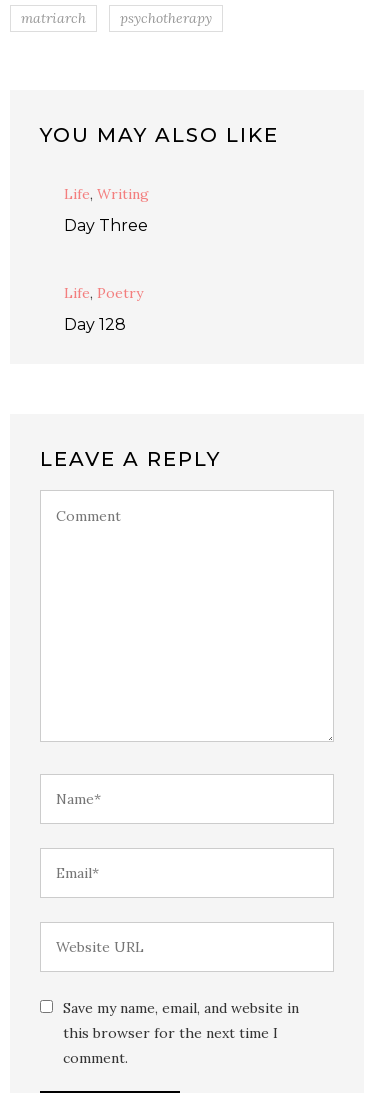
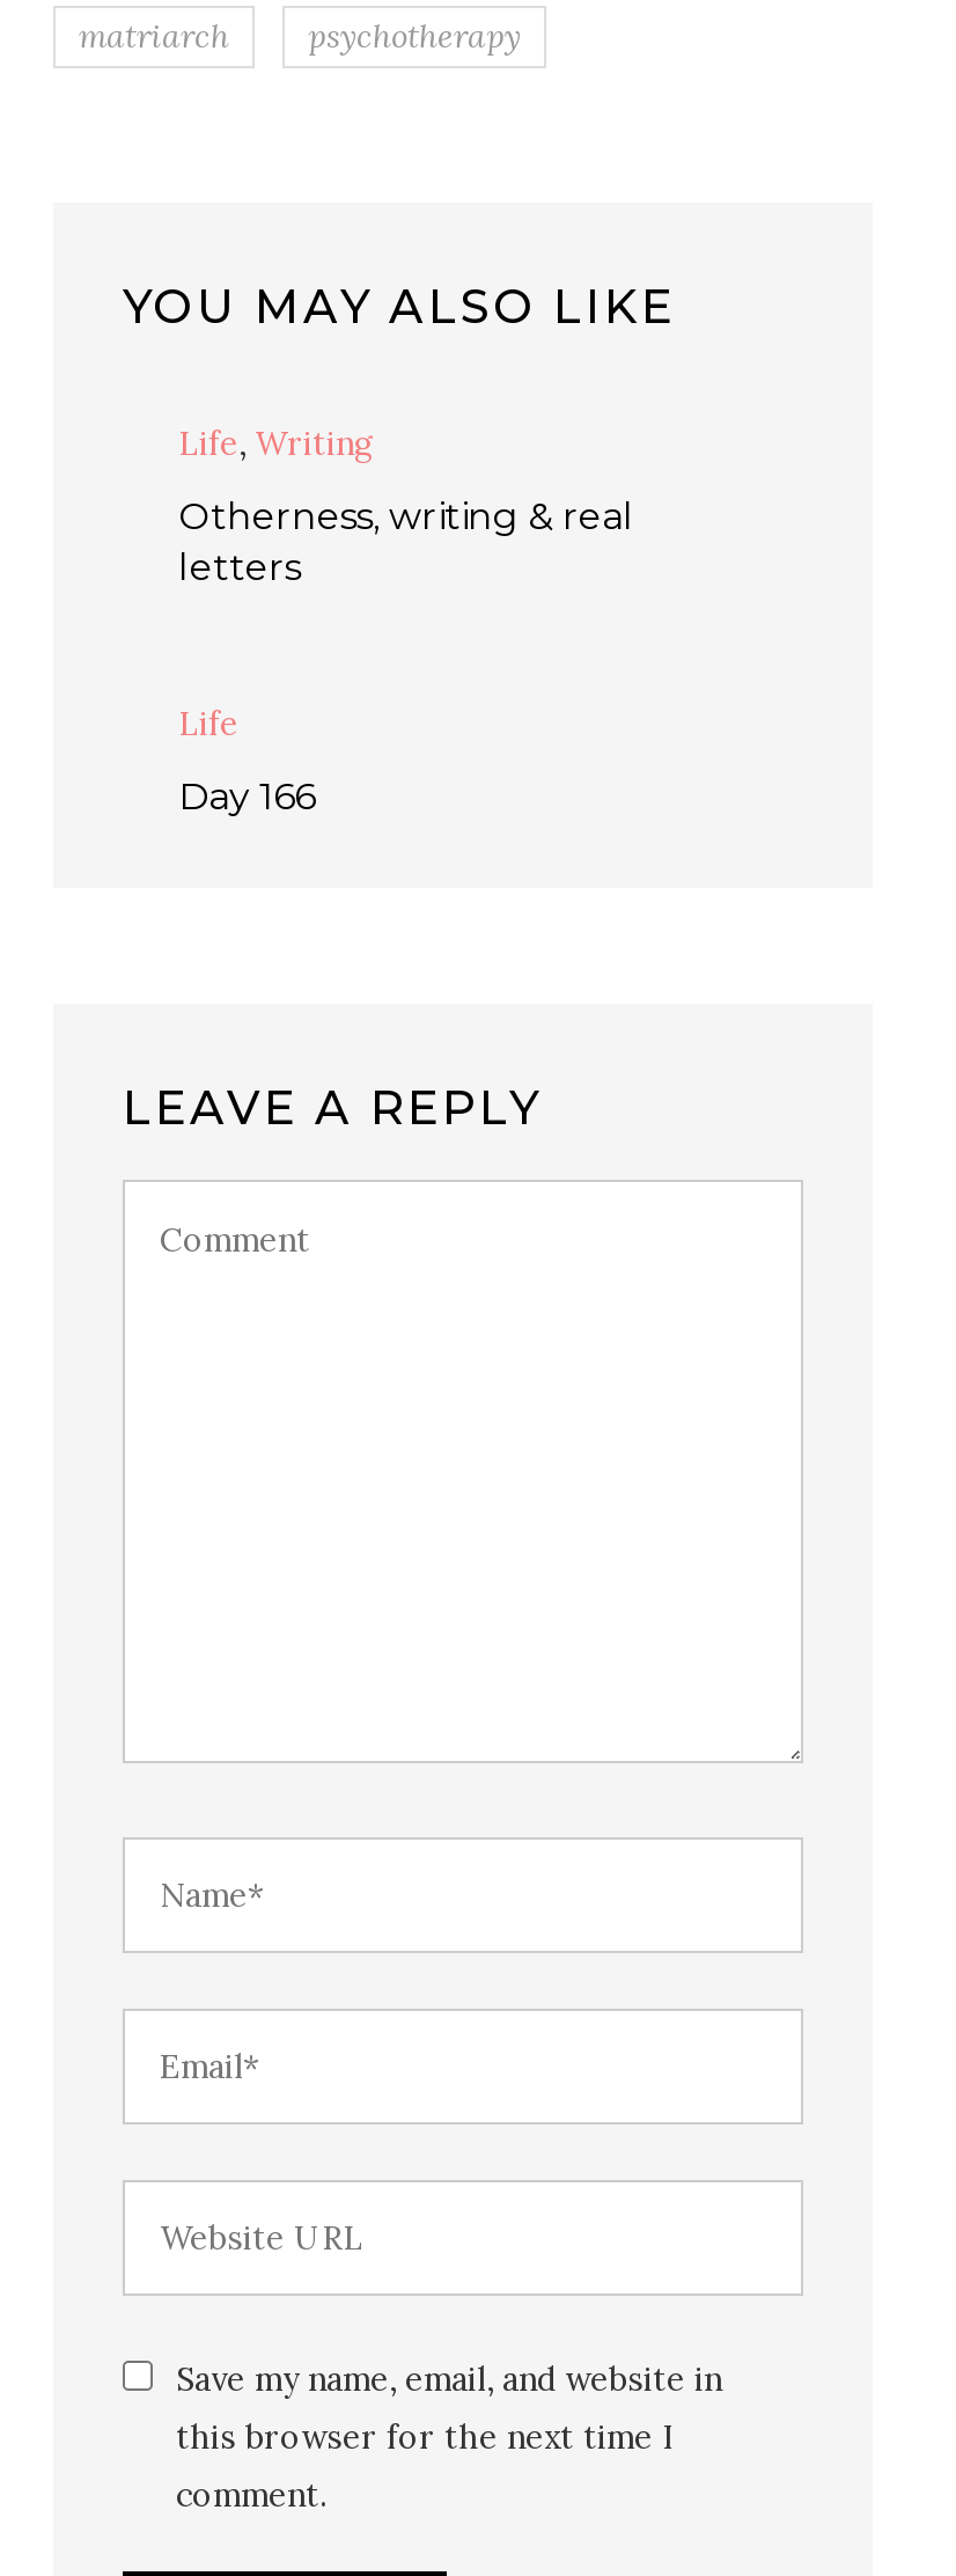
- Day Three
+ Otherness, writing & real
+ letters

- Life, Poetry
+ Life

- Day 128
+ Day 166
